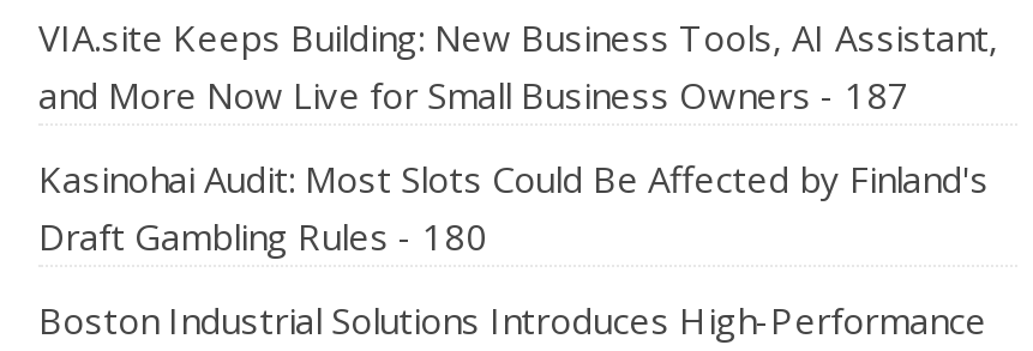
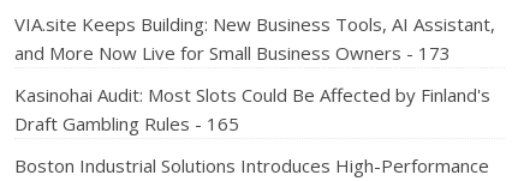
- and More Now Live for Small Business Owners - 187
+ and More Now Live for Small Business Owners - 173

- Draft Gambling Rules - 180
+ Draft Gambling Rules - 165
